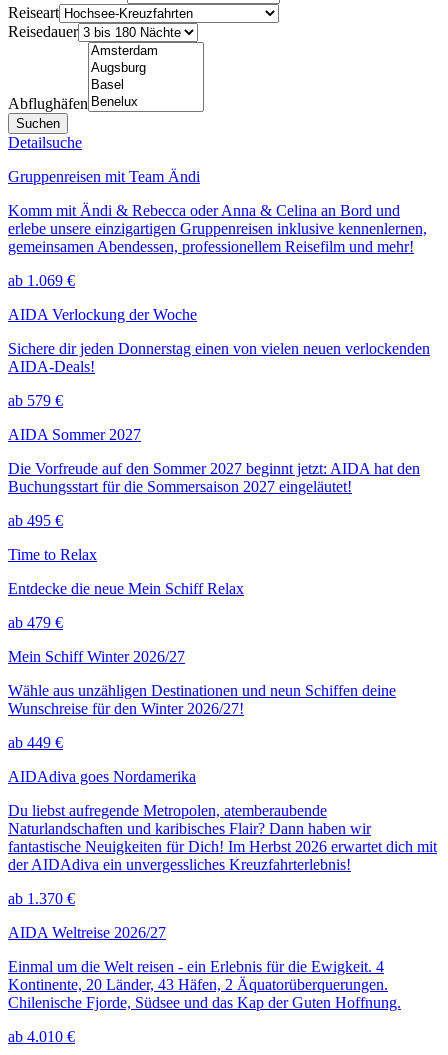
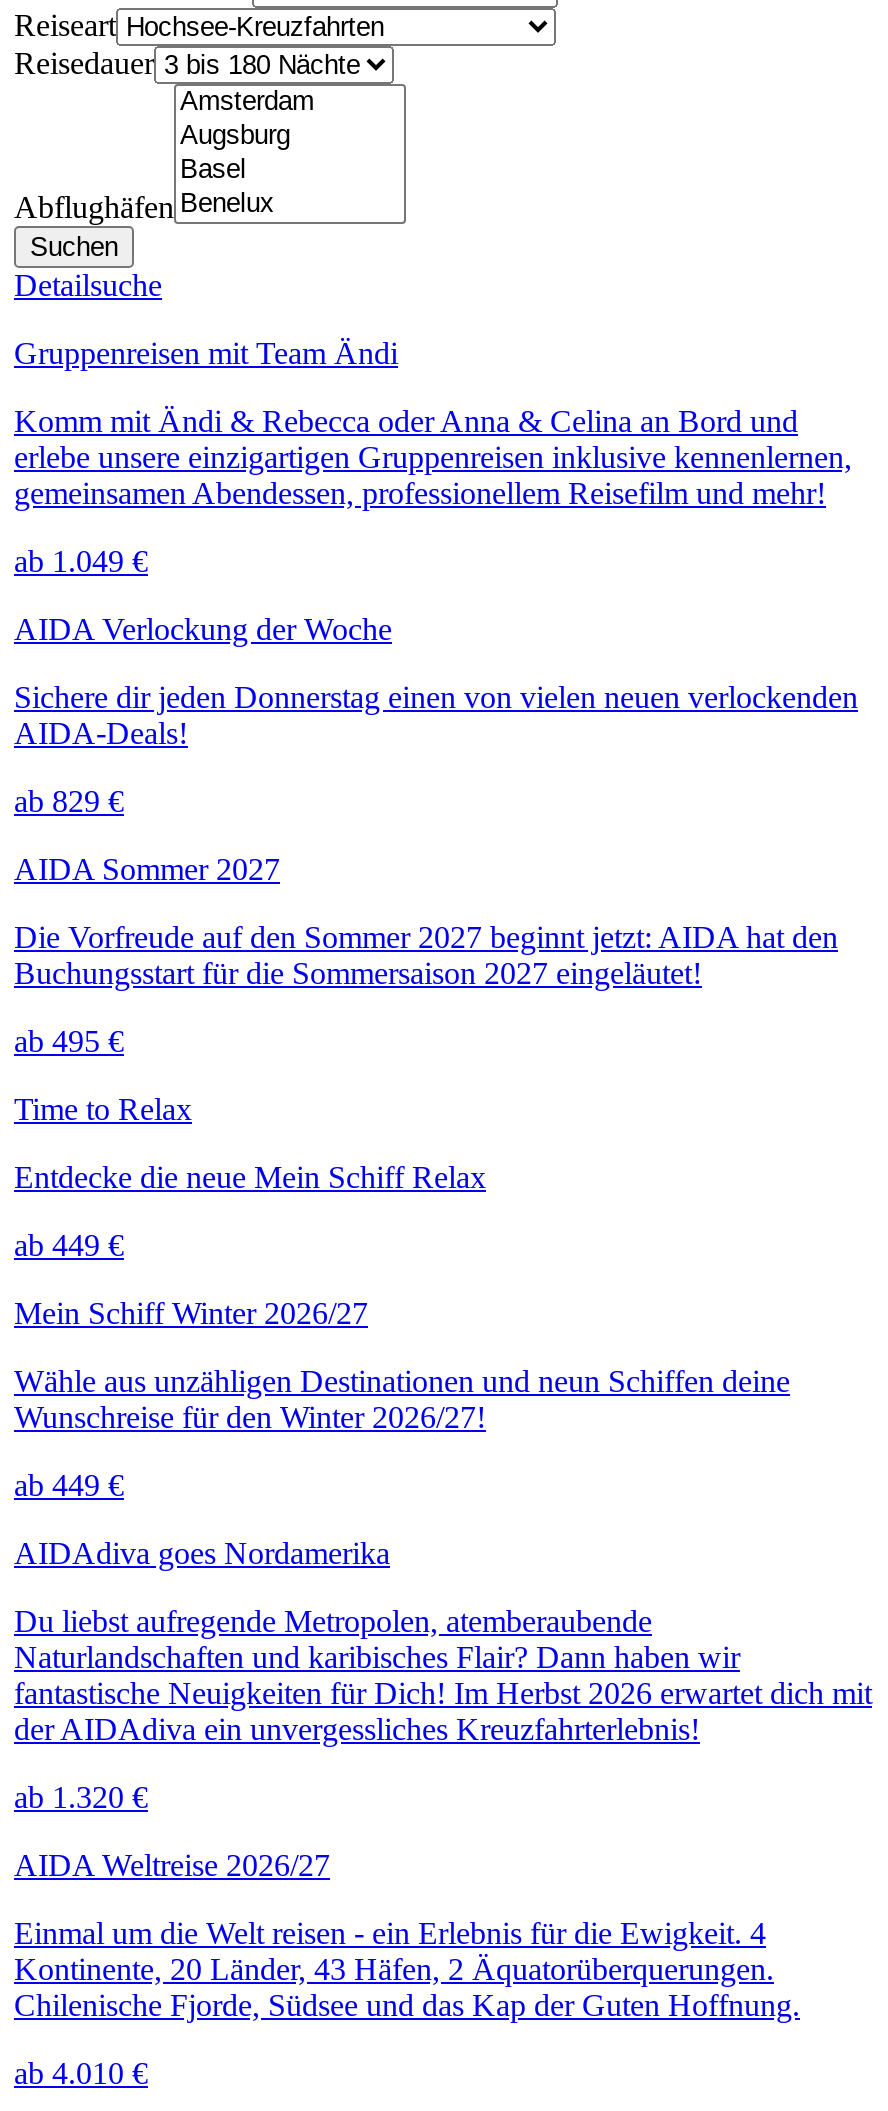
- ab 1.069 €
+ ab 1.049 €

- ab 579 €
+ ab 829 €

- ab 479 €
+ ab 449 €

- ab 1.370 €
+ ab 1.320 €
